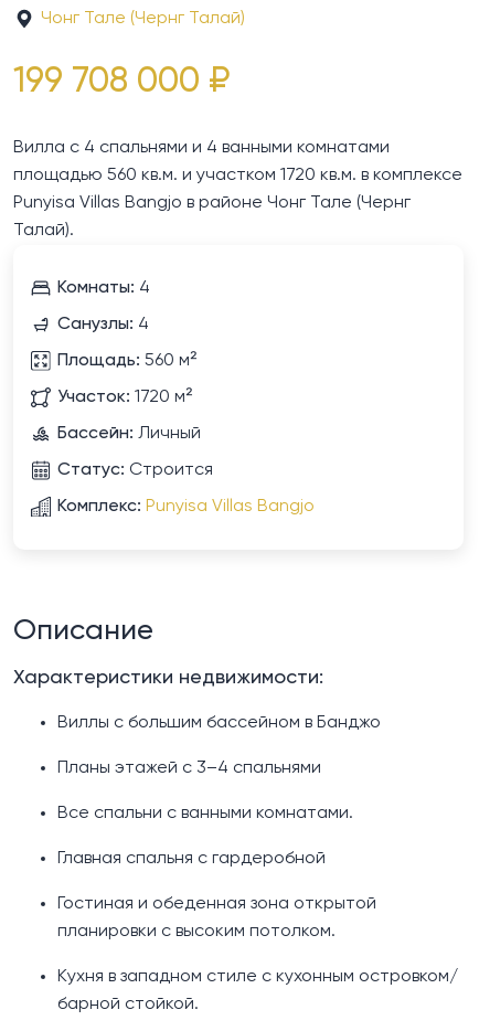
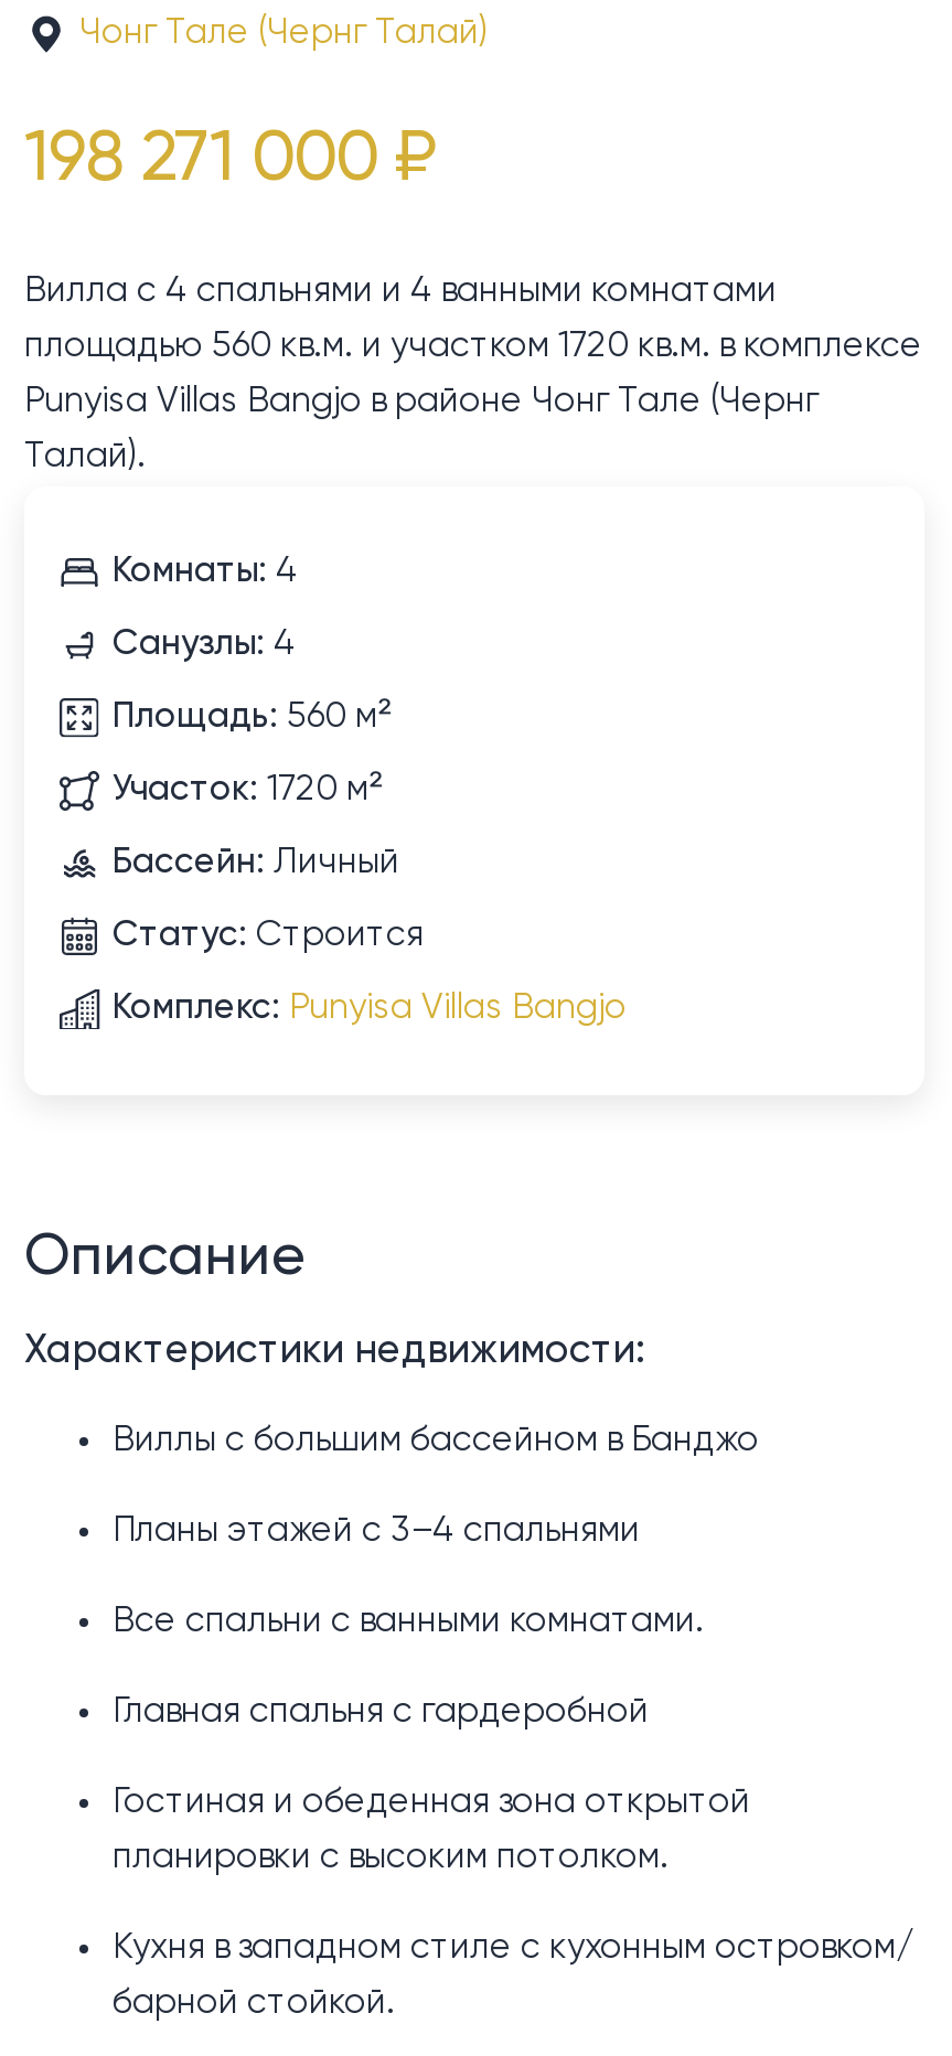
- 199 708 000 ₽
+ 198 271 000 ₽
